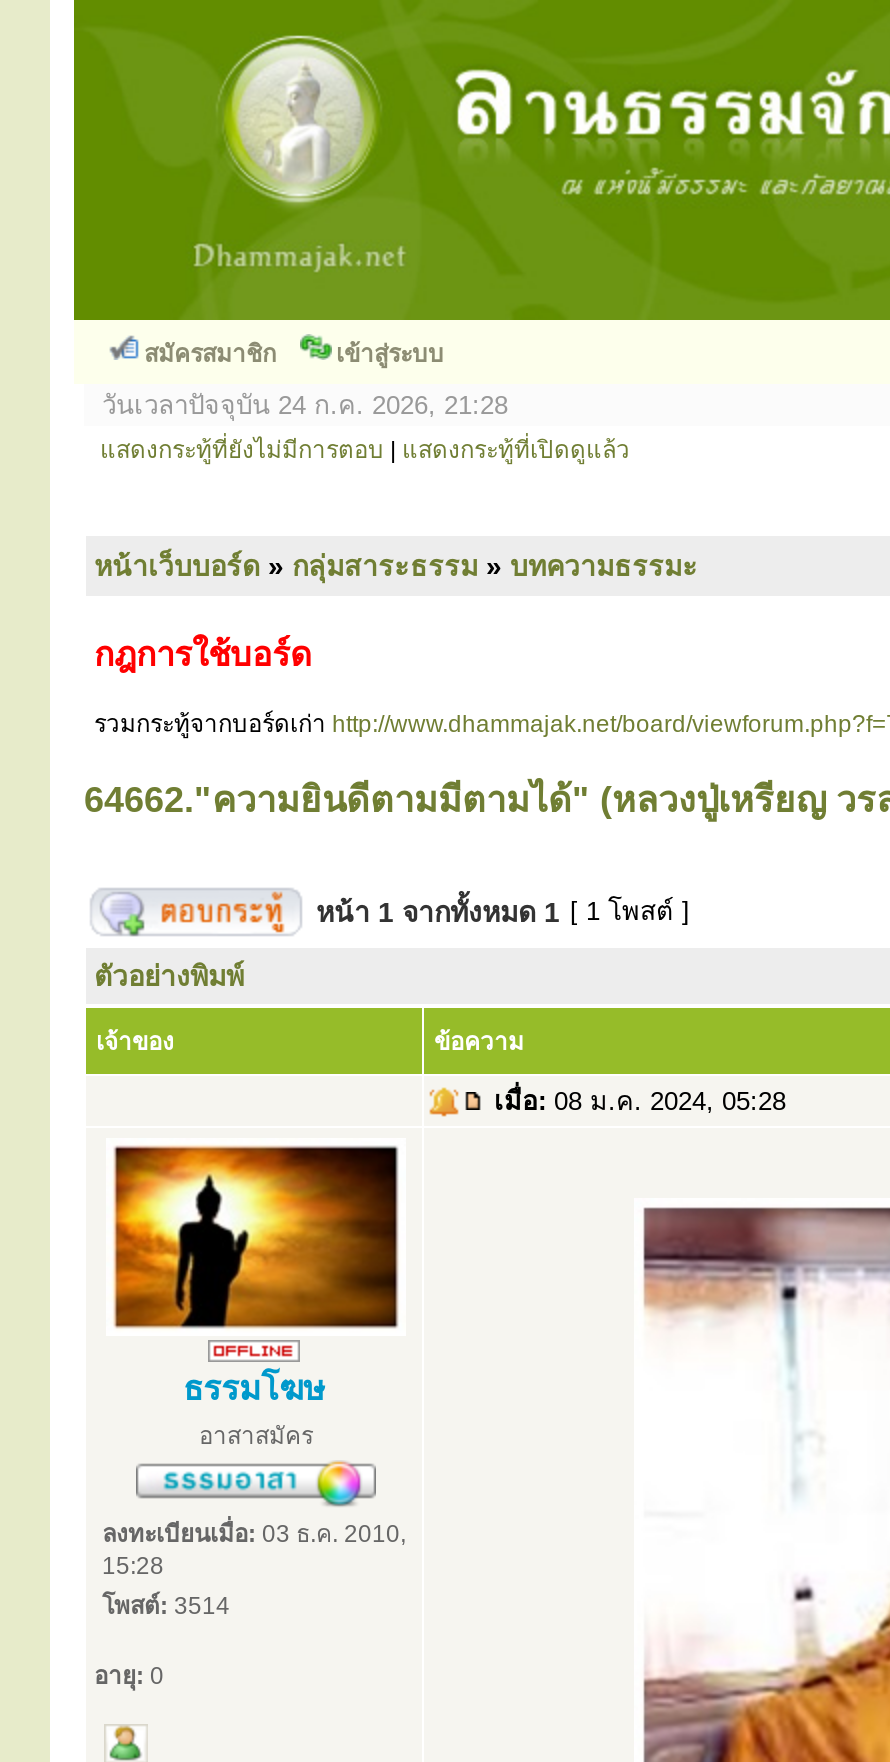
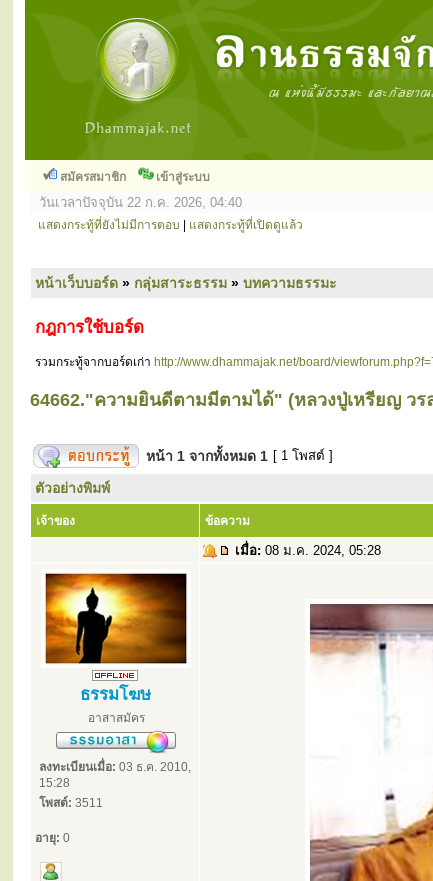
- วันเวลาปัจจุบัน 24 ก.ค. 2026, 21:28
+ วันเวลาปัจจุบัน 22 ก.ค. 2026, 04:40

- โพสต์: 3514
+ โพสต์: 3511
